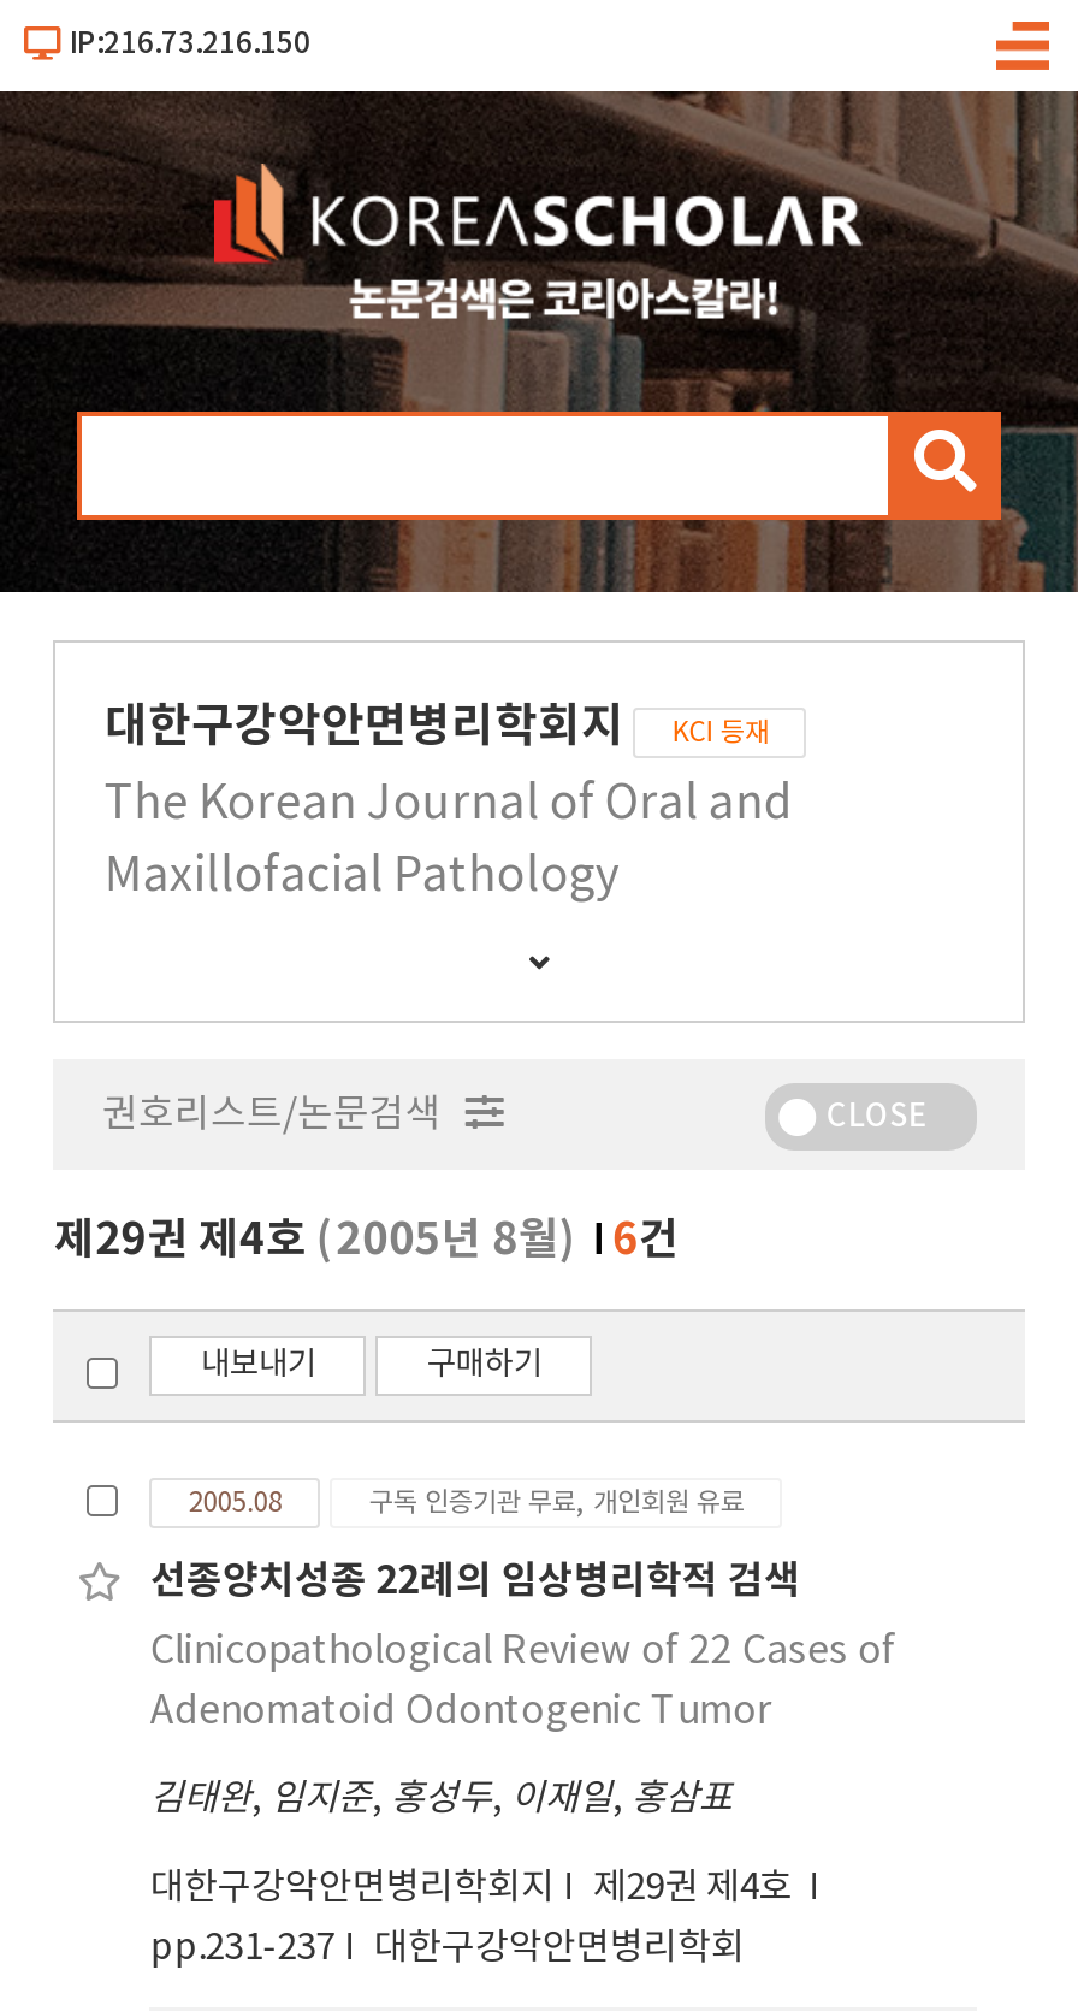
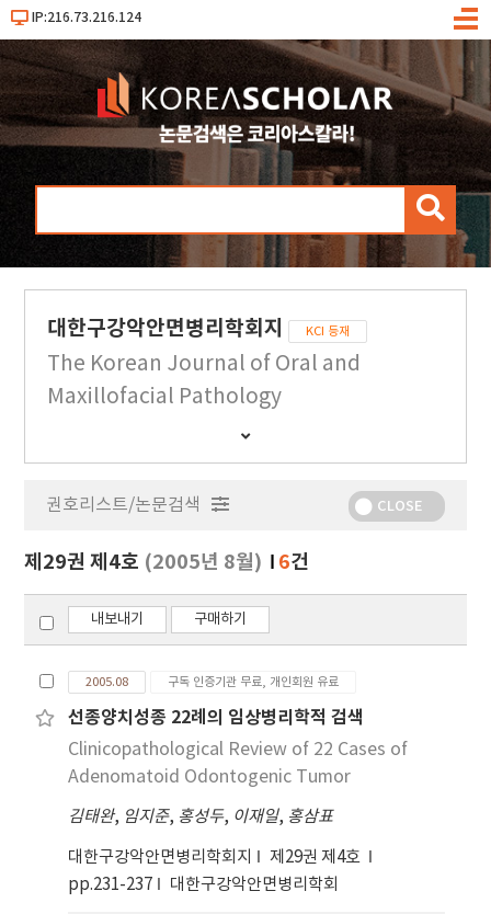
- IP:216.73.216.150
+ IP:216.73.216.124
